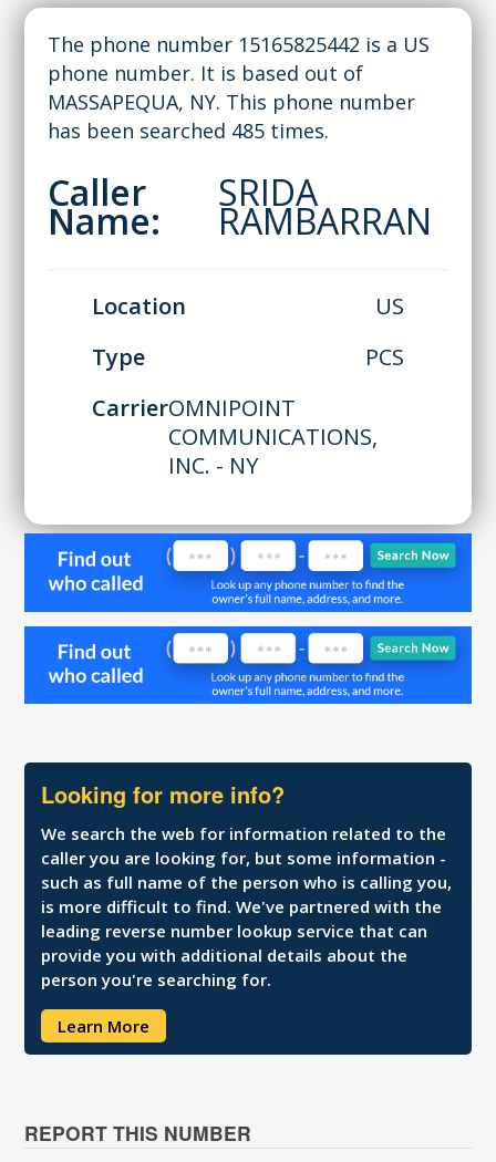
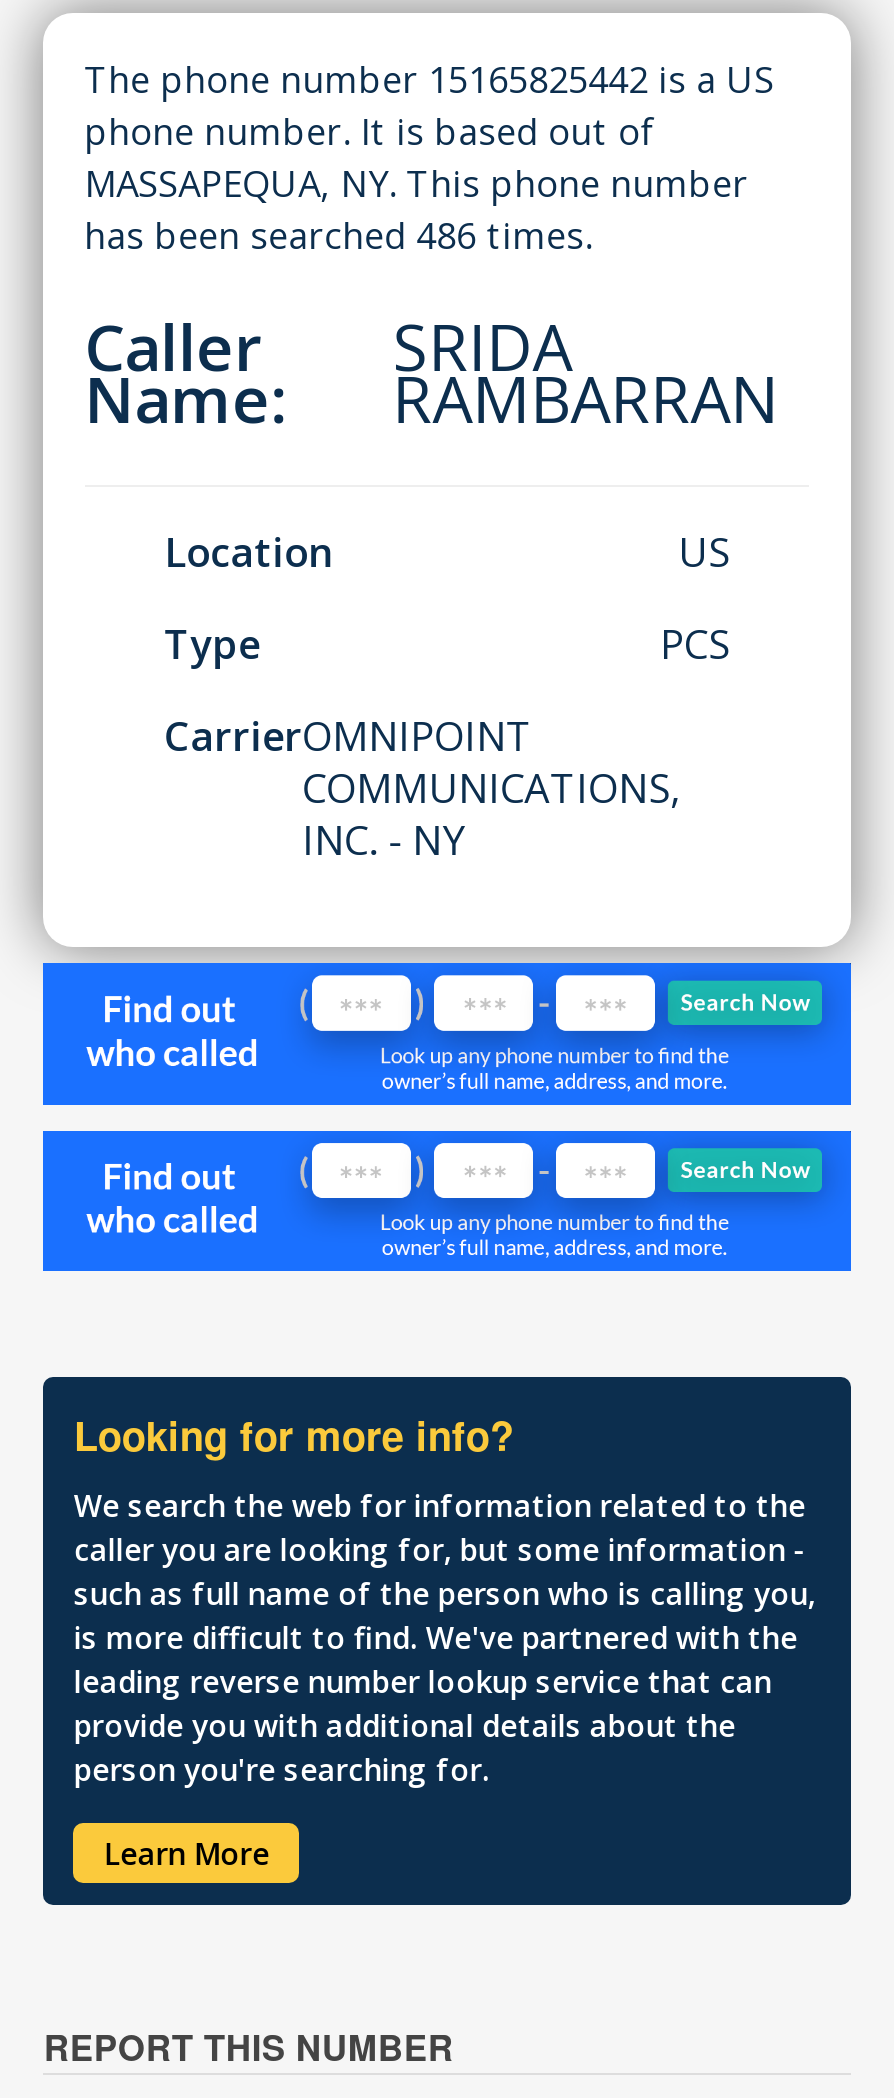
- has been searched 485 times.
+ has been searched 486 times.
